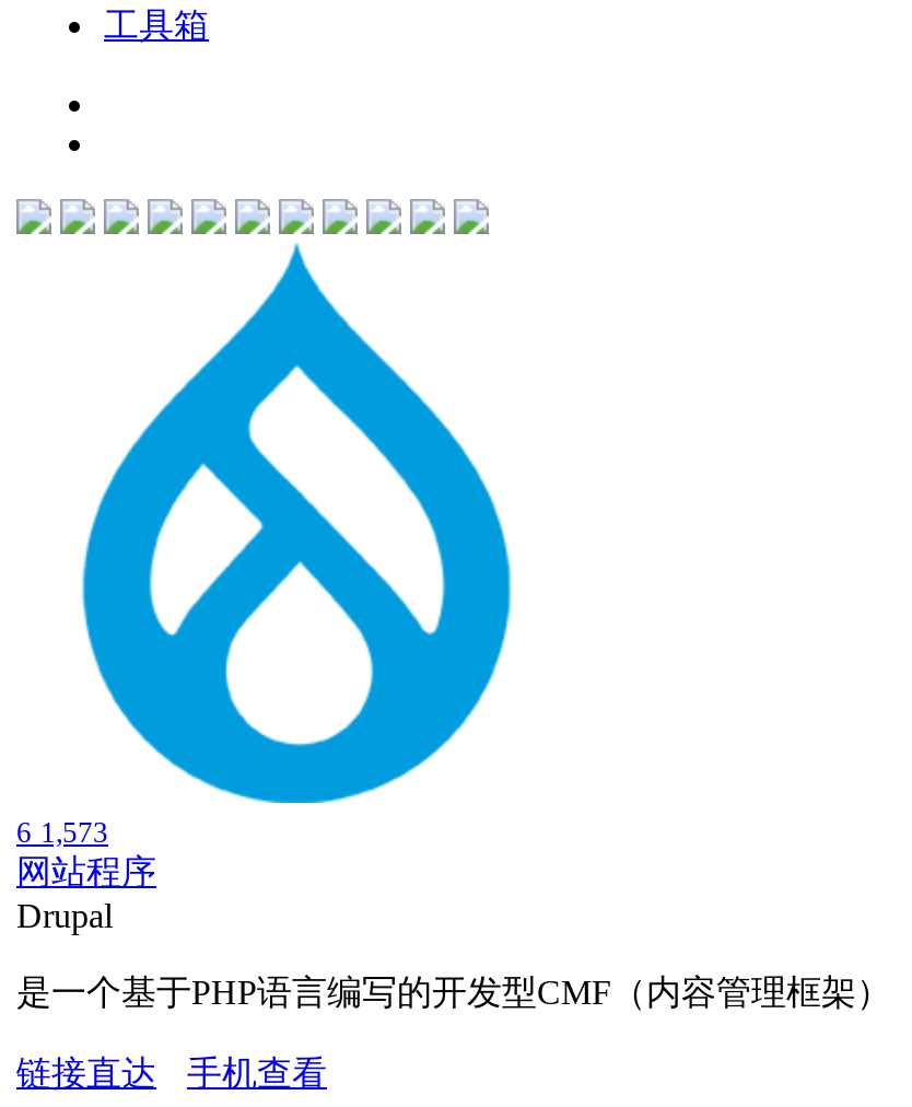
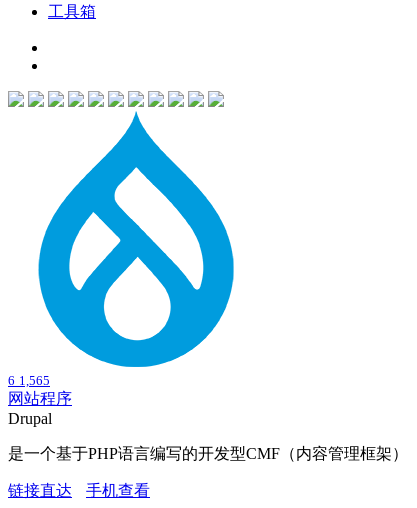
- 6 1,573
+ 6 1,565
